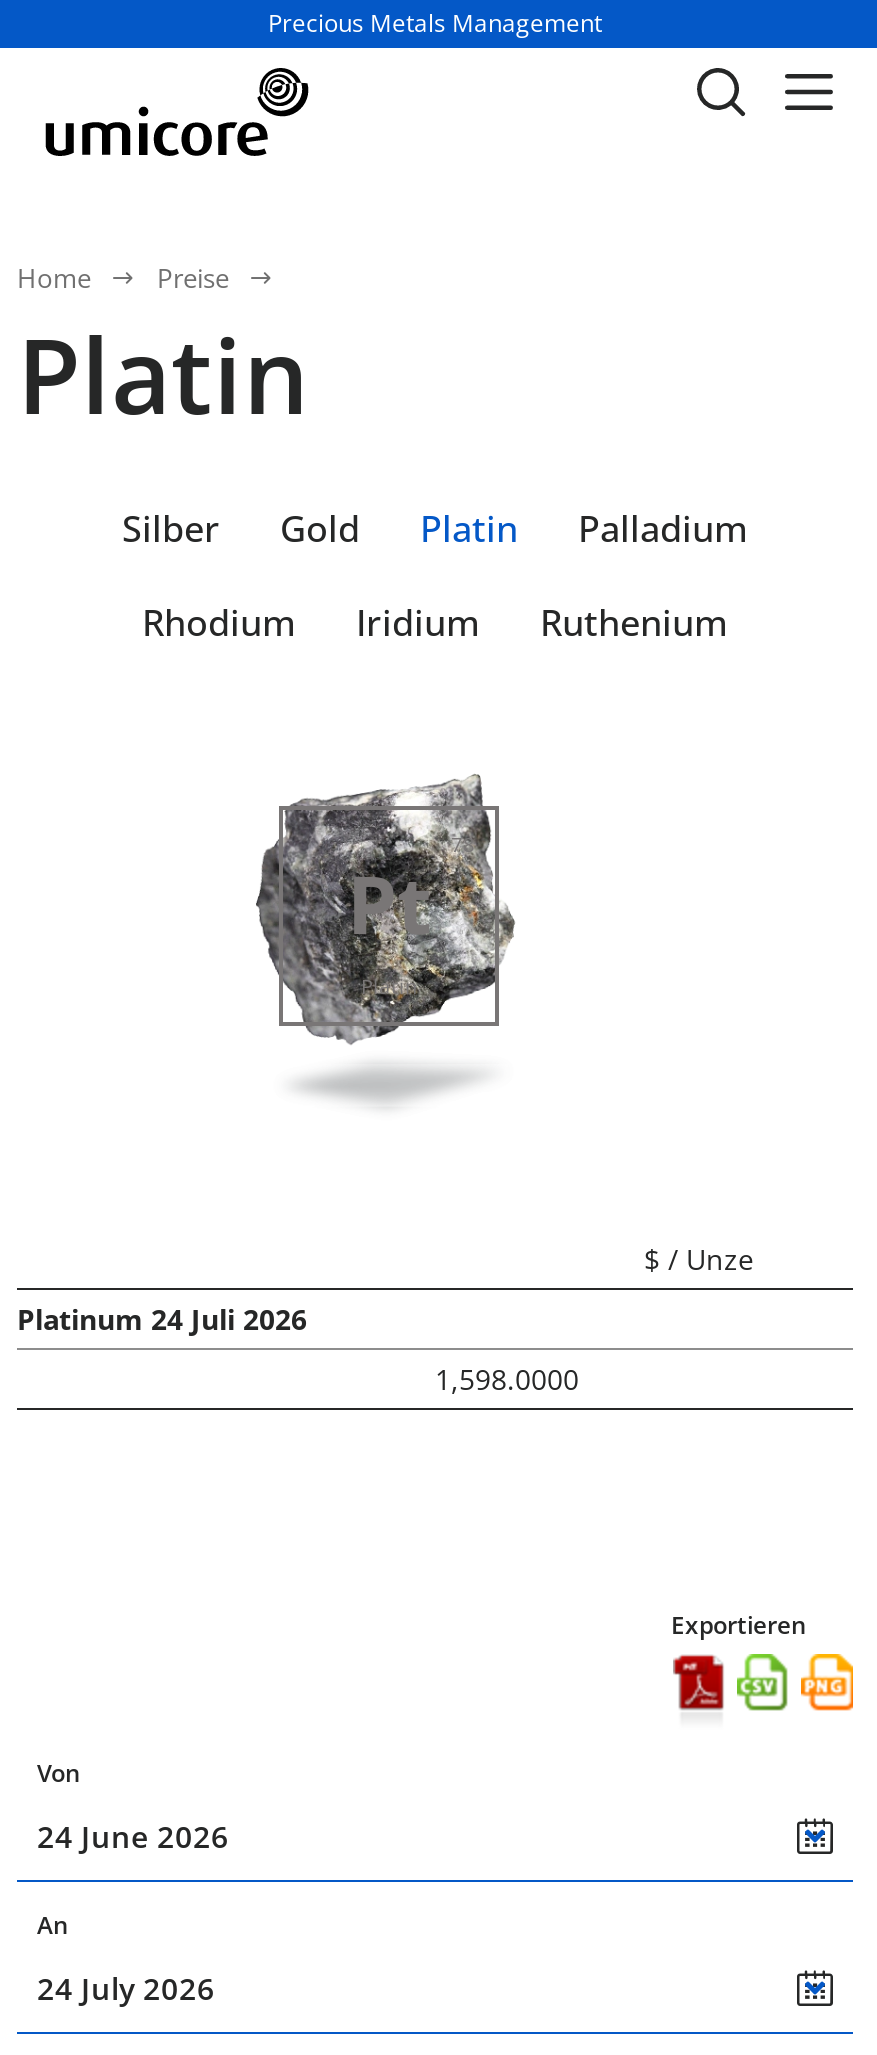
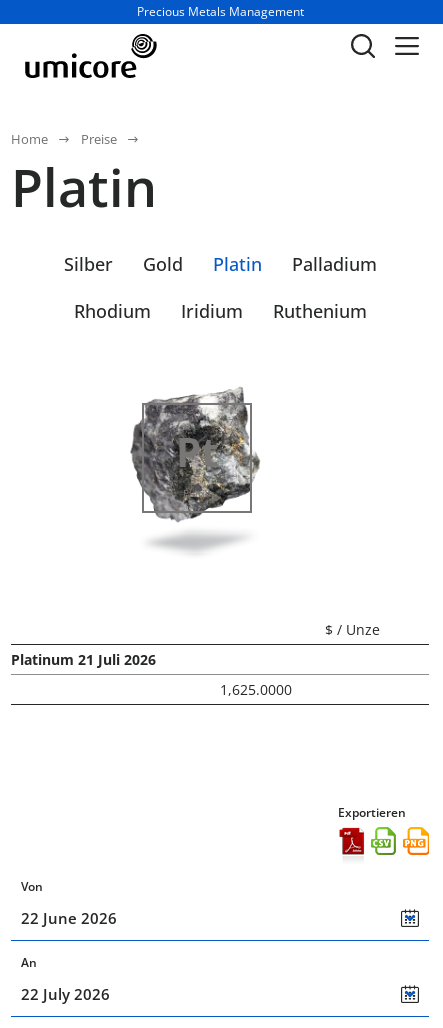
- Platinum 24 Juli 2026
+ Platinum 21 Juli 2026

- 1,598.0000
+ 1,625.0000
